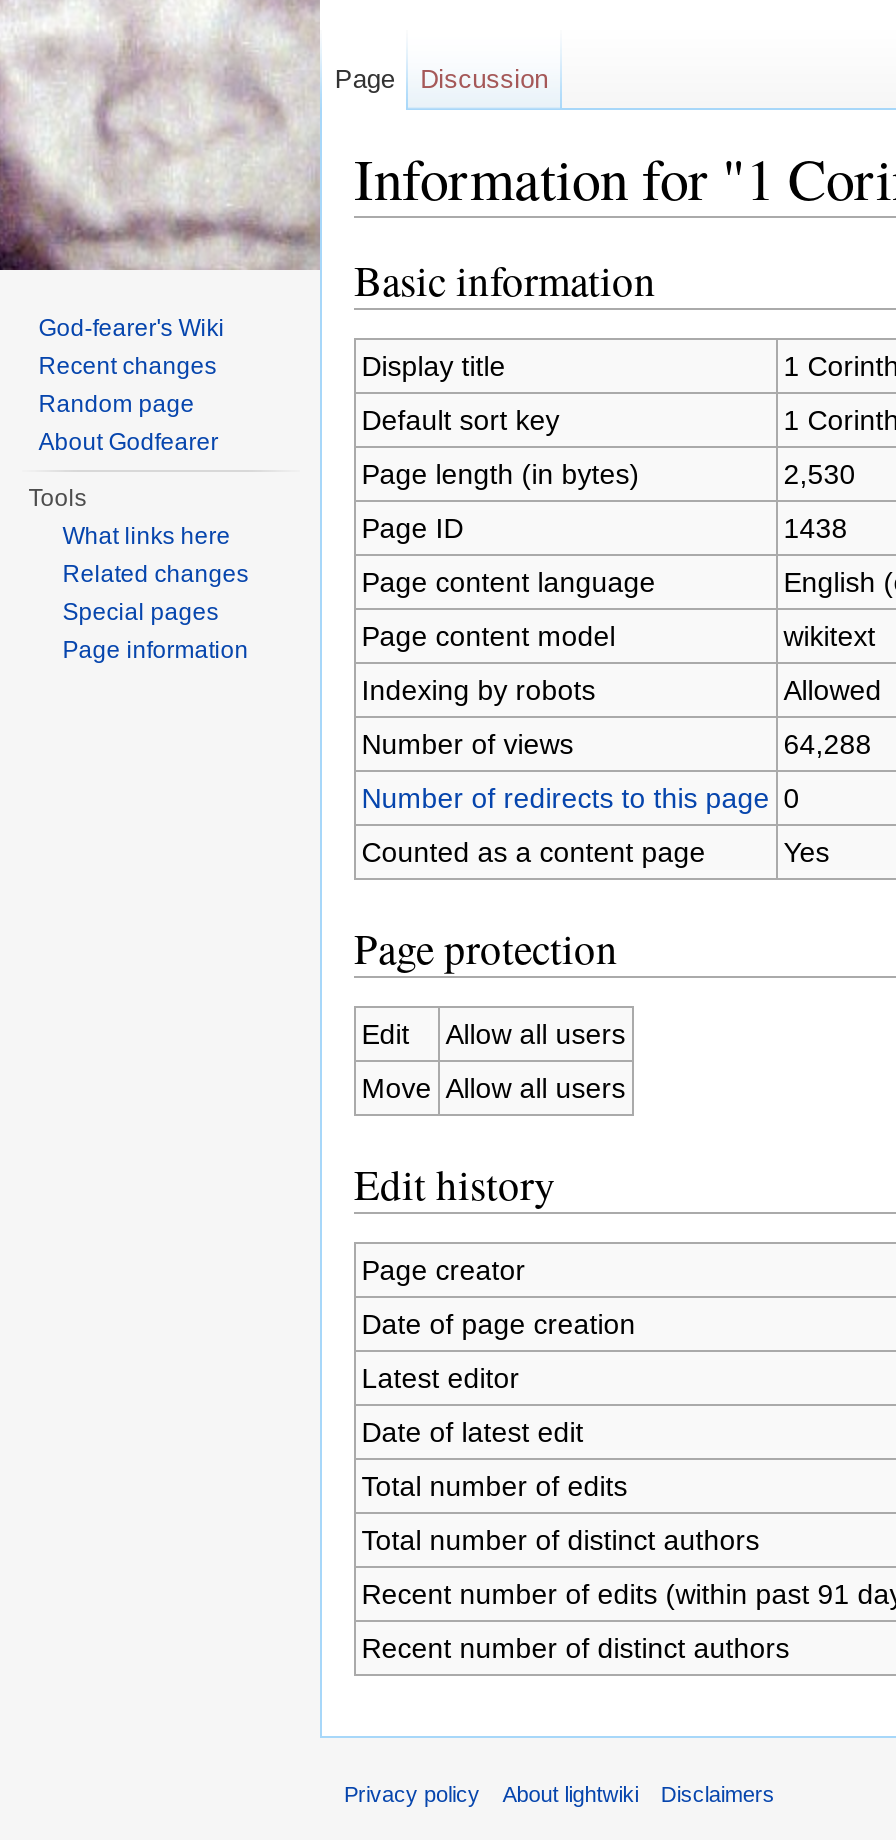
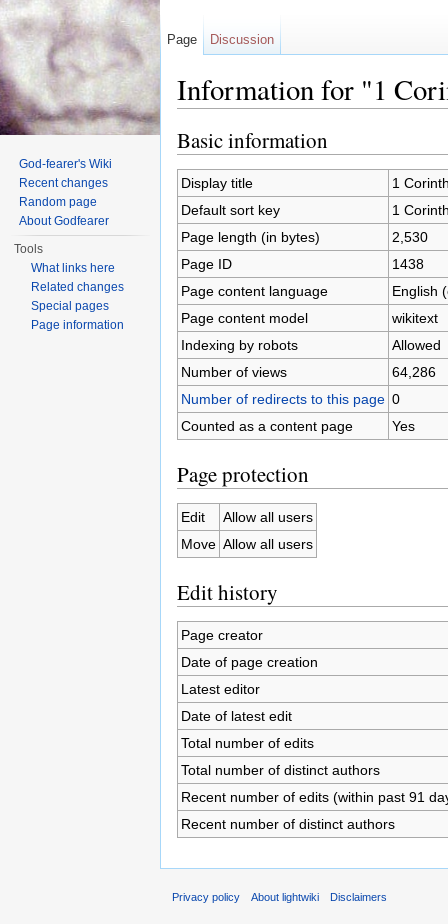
- 64,288
+ 64,286
